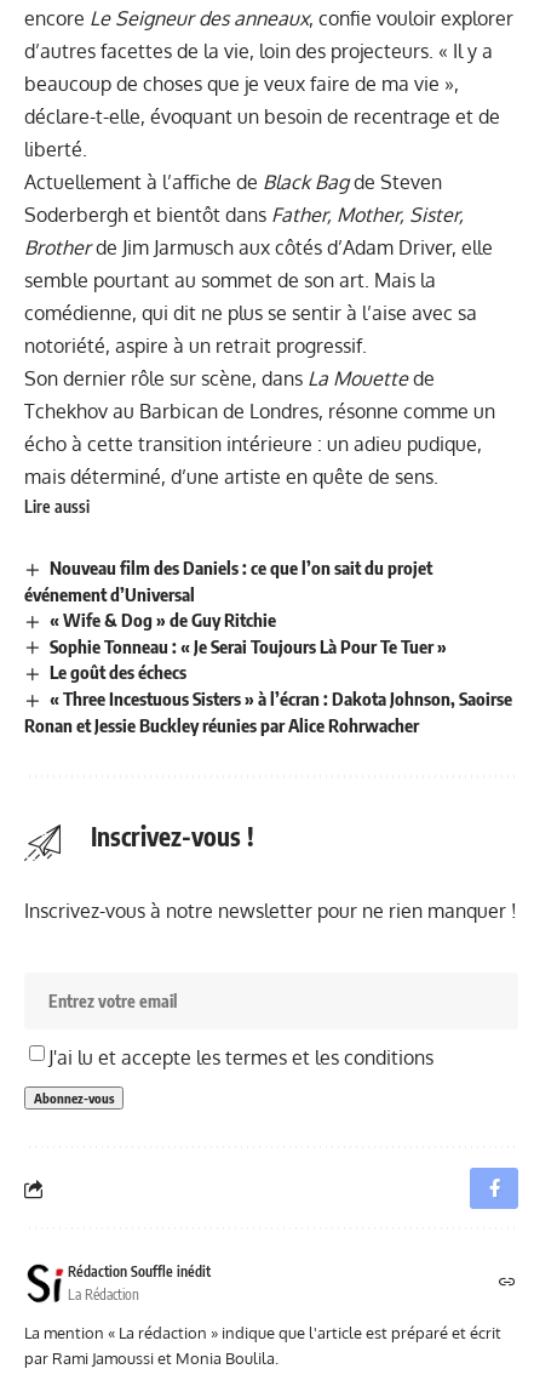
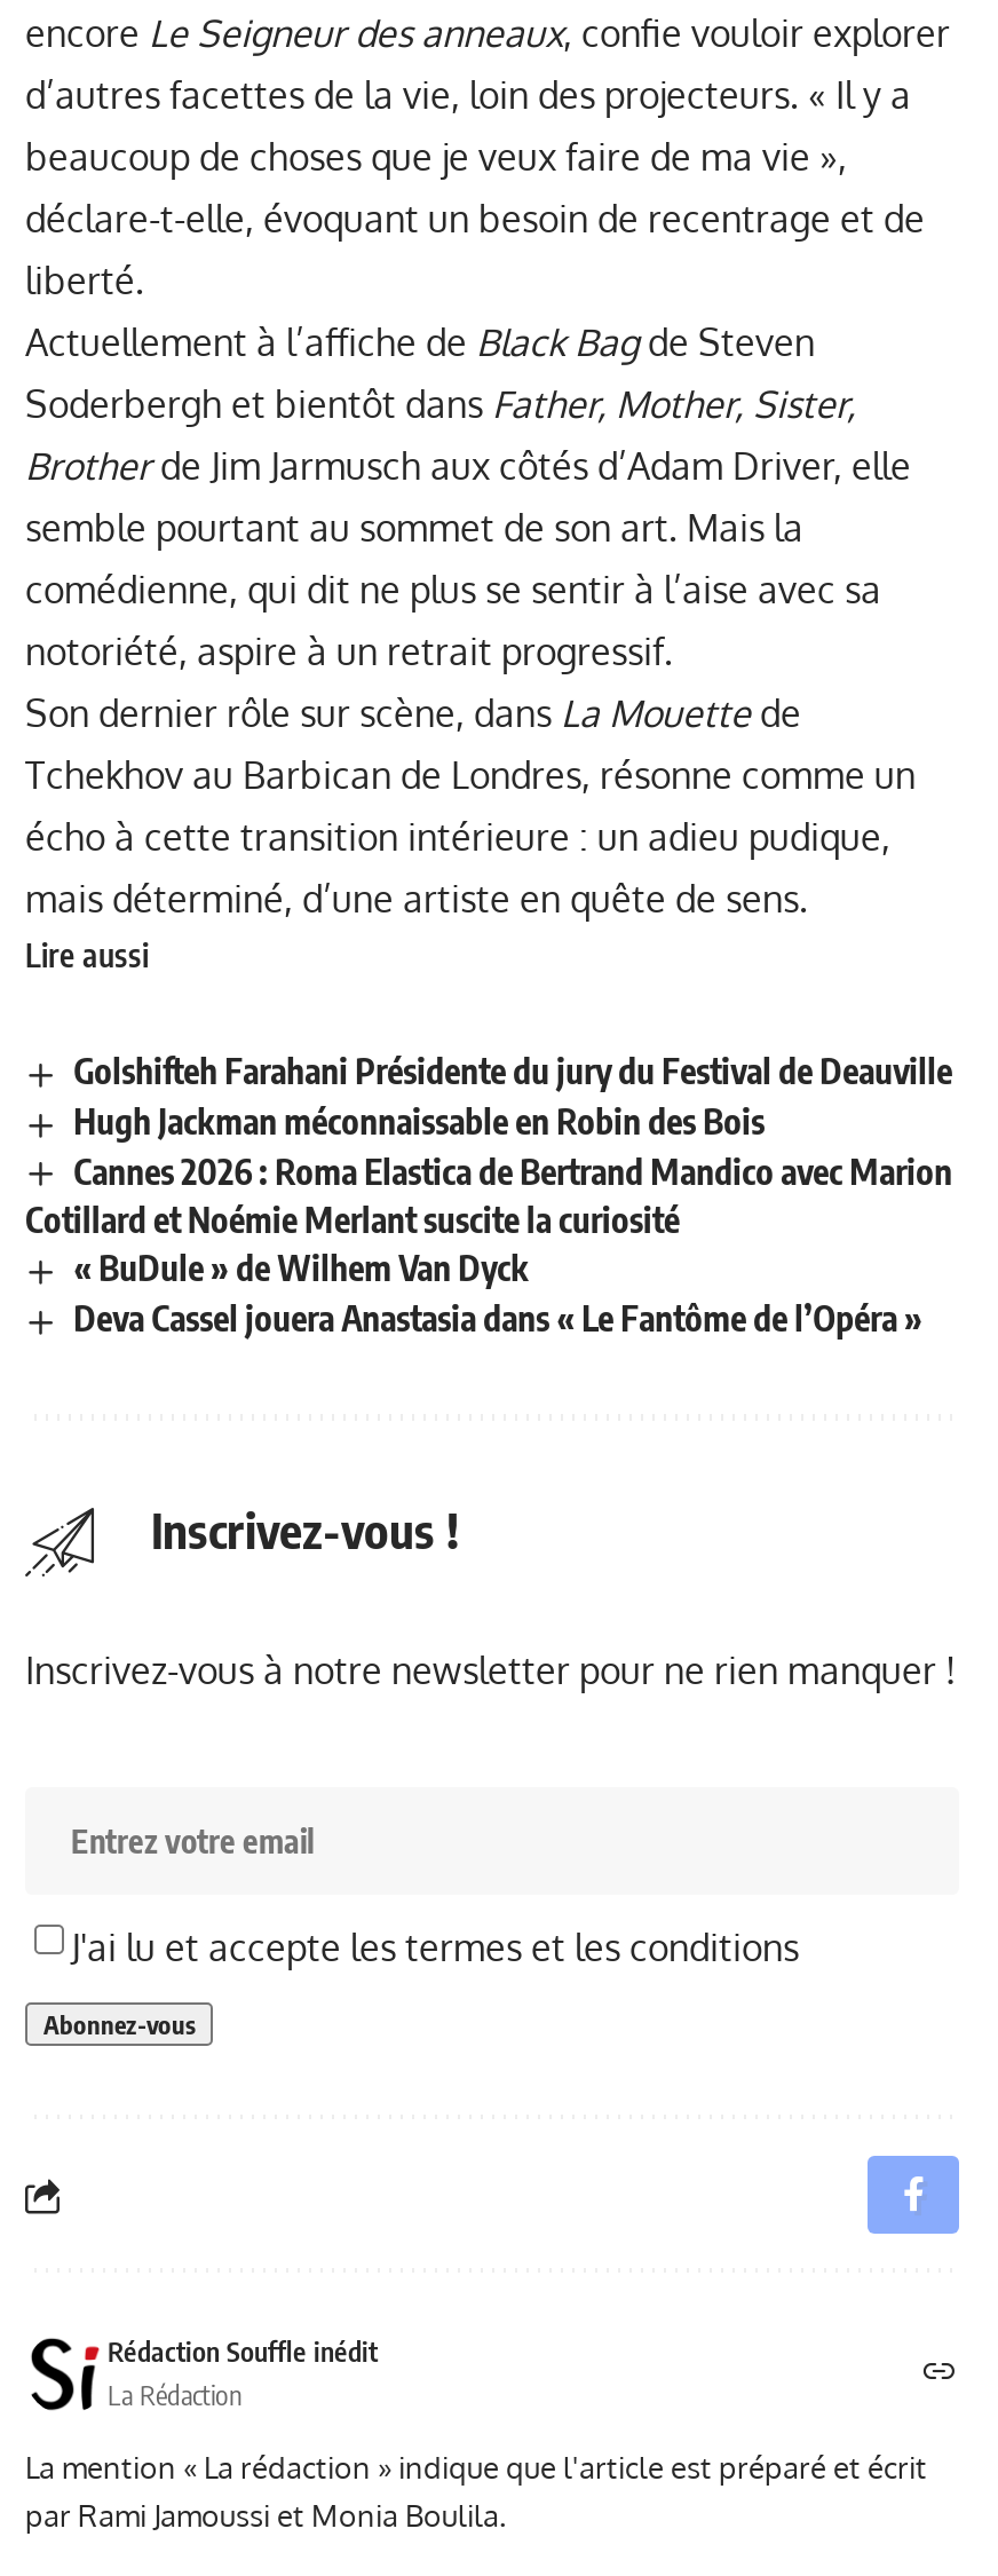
- Nouveau film des Daniels : ce que l’on sait du projet
- événement d’Universal
- « Wife & Dog » de Guy Ritchie
- Sophie Tonneau : « Je Serai Toujours Là Pour Te Tuer »
- Le goût des échecs
- « Three Incestuous Sisters » à l’écran : Dakota Johnson, Saoirse
- Ronan et Jessie Buckley réunies par Alice Rohrwacher
+ Golshifteh Farahani Présidente du jury du Festival de Deauville
+ Hugh Jackman méconnaissable en Robin des Bois
+ Cannes 2026 : Roma Elastica de Bertrand Mandico avec Marion
+ Cotillard et Noémie Merlant suscite la curiosité
+ « BuDule » de Wilhem Van Dyck
+ Deva Cassel jouera Anastasia dans « Le Fantôme de l’Opéra »
